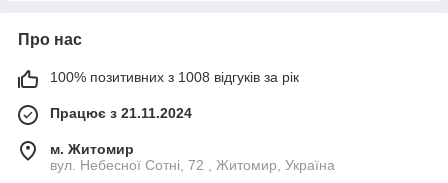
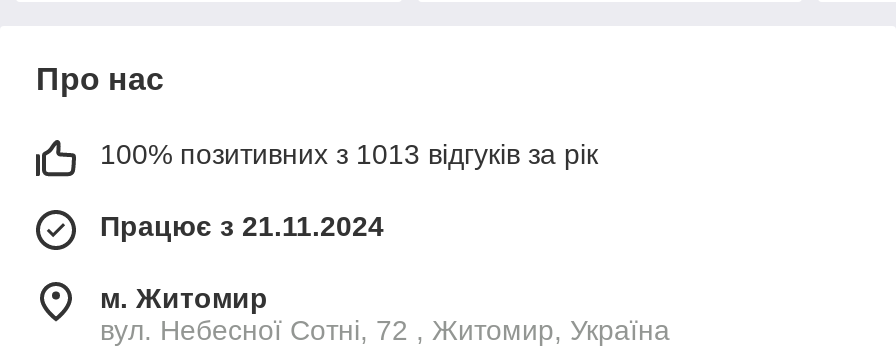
- 100% позитивних з 1008 відгуків за рік
+ 100% позитивних з 1013 відгуків за рік
